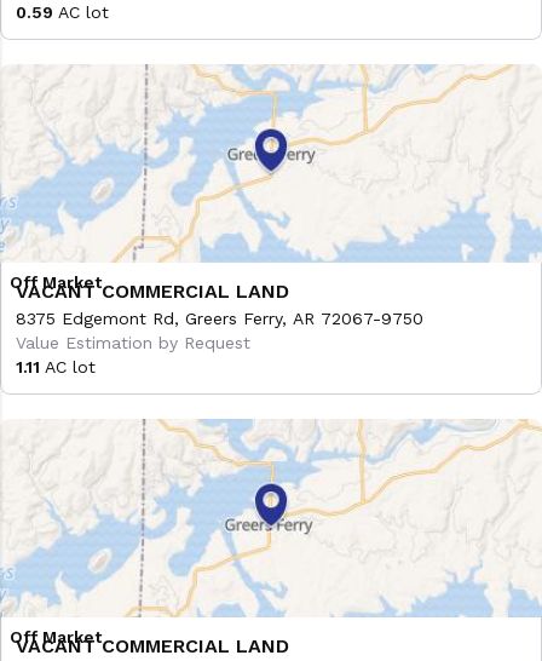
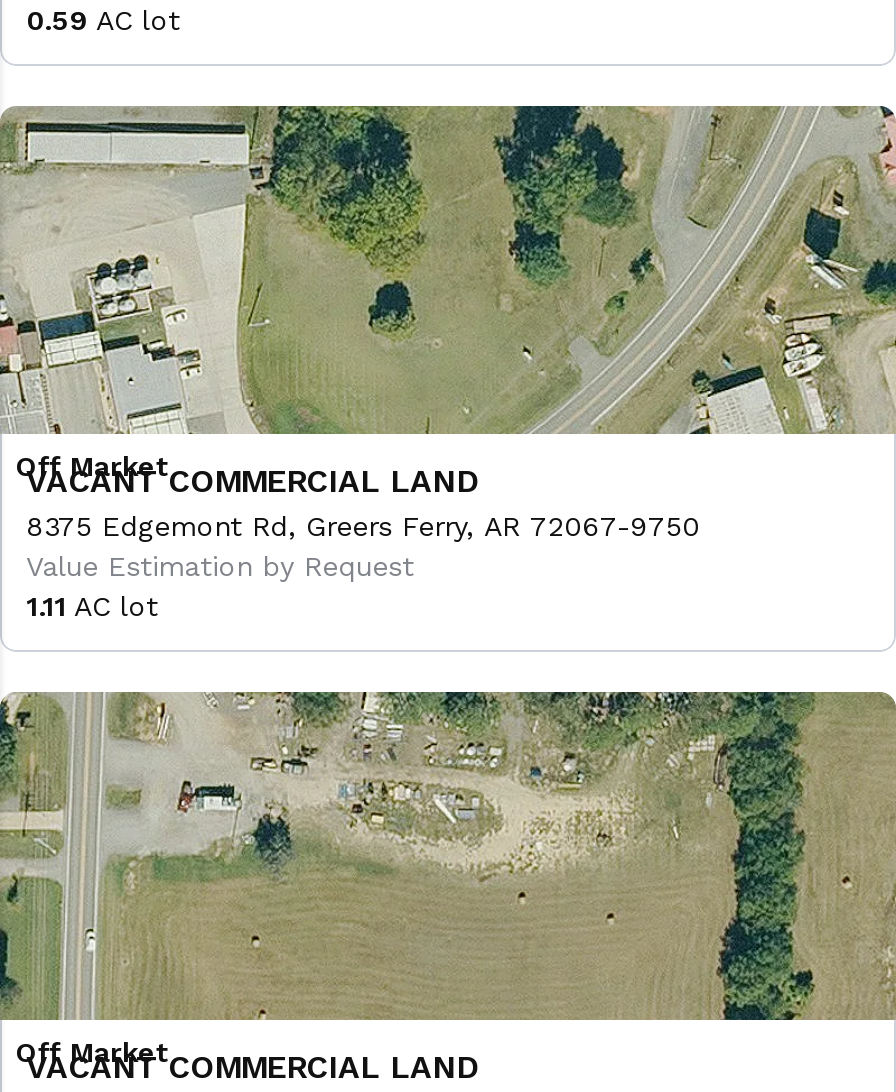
- [image]
+ [image]

- [image]
+ [image]
